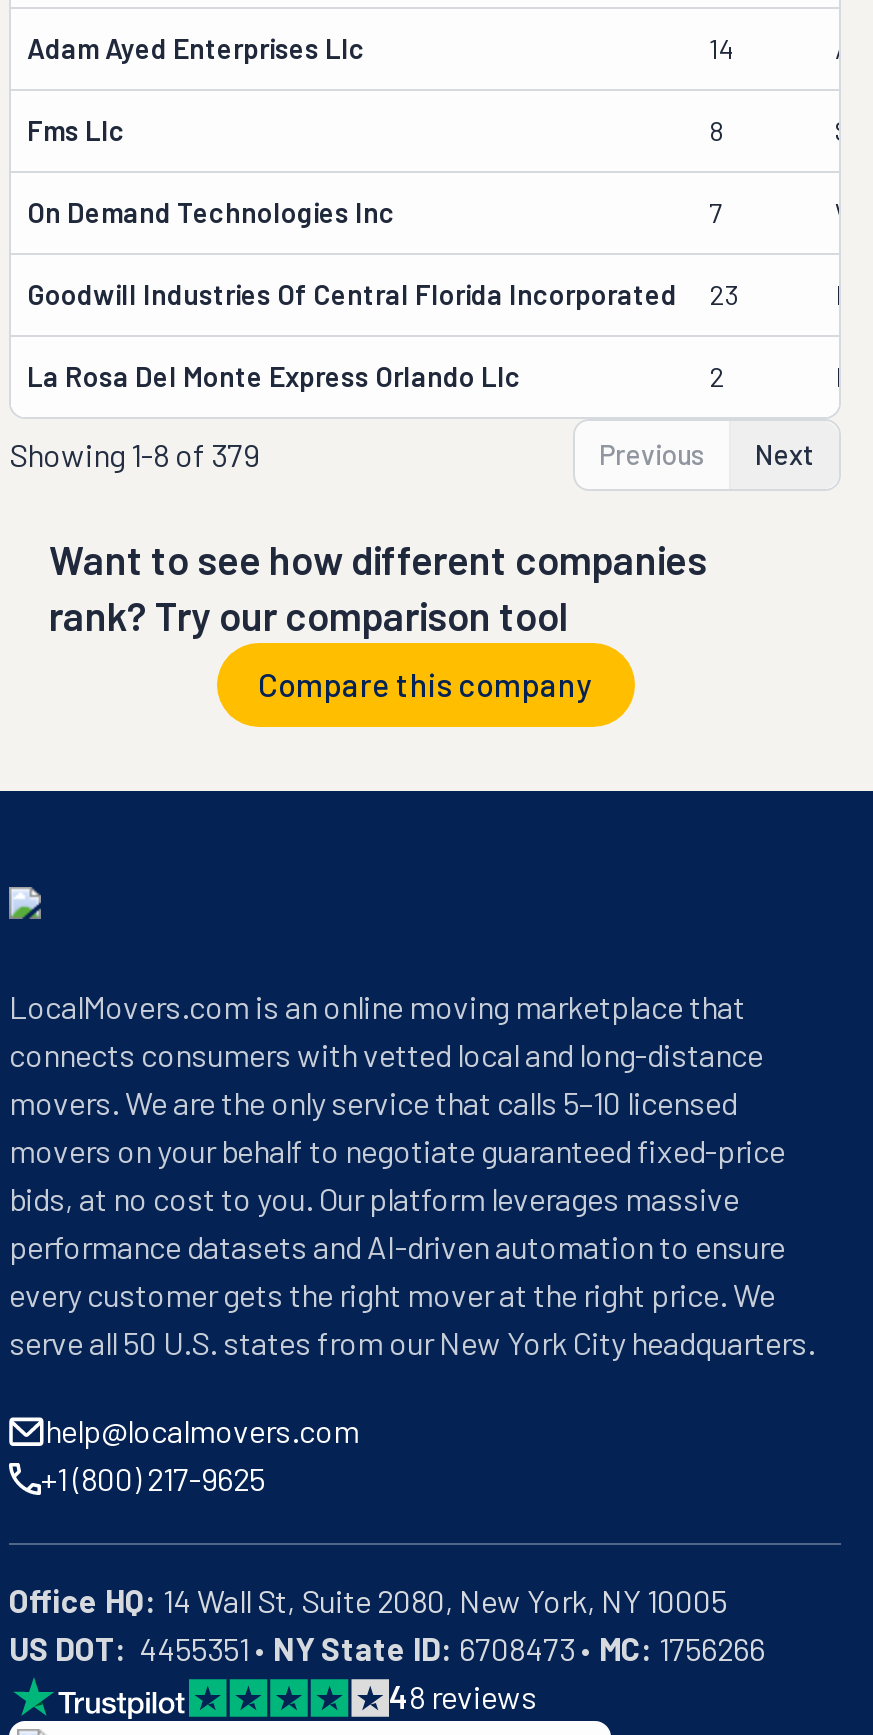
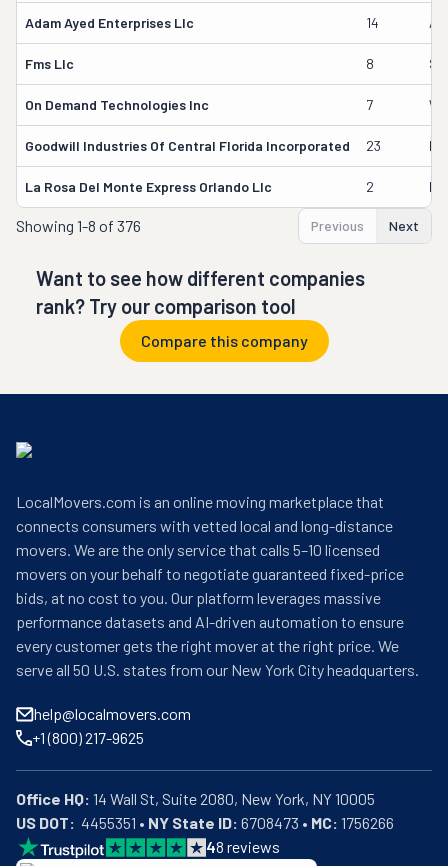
- Showing 1-8 of 379
+ Showing 1-8 of 376
